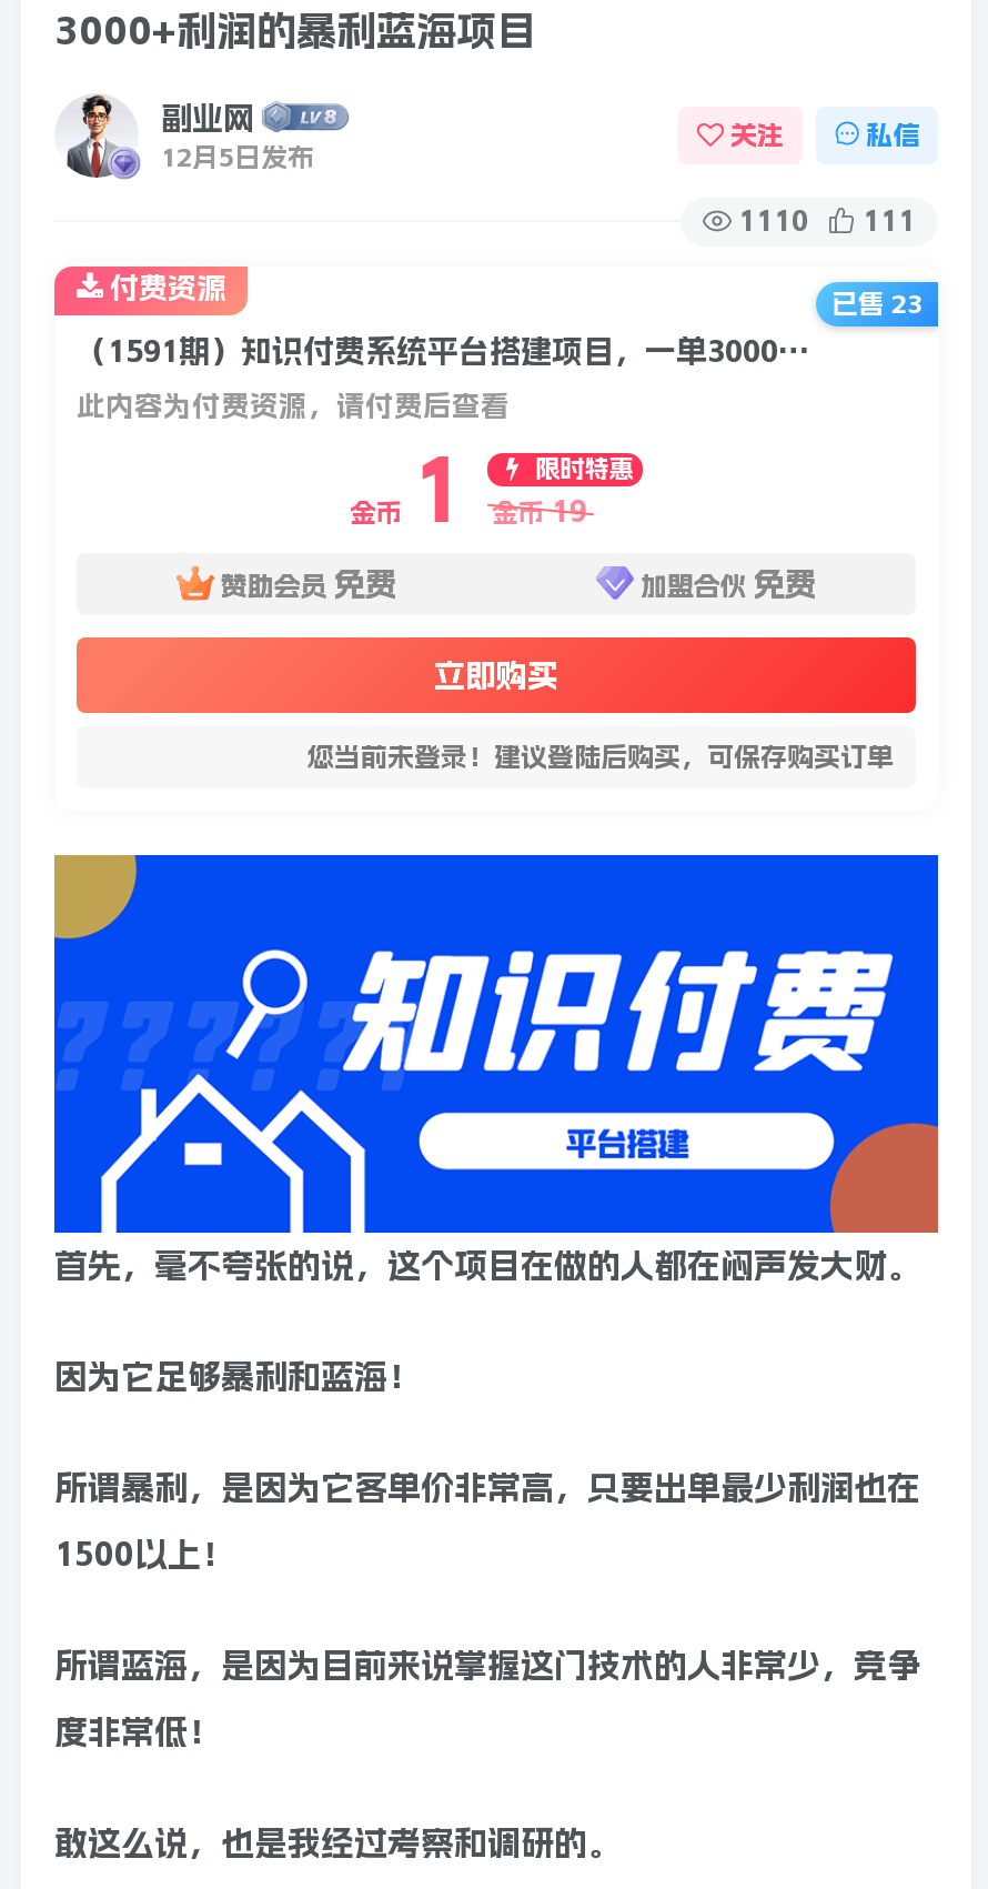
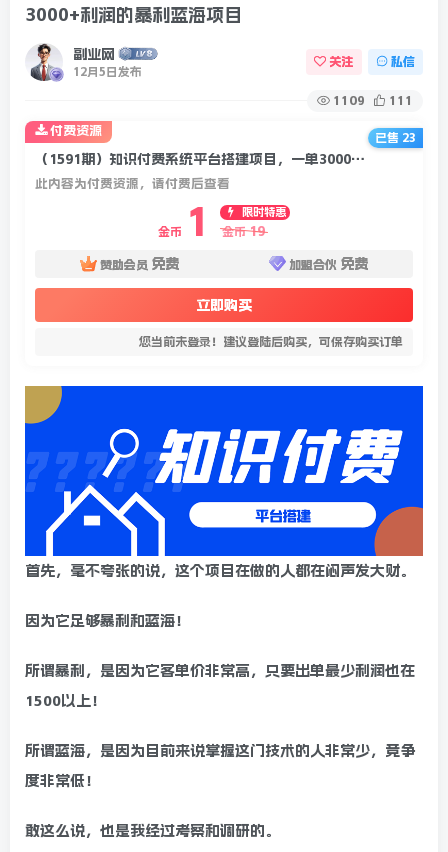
- 1110 111
+ 1109 111
